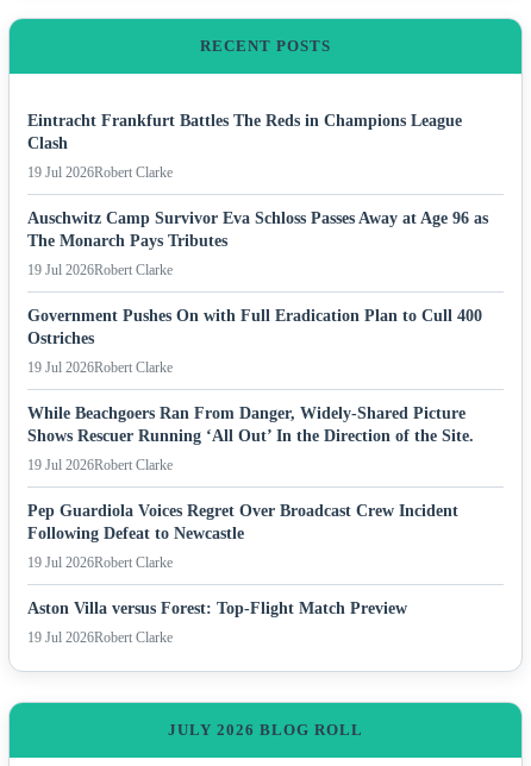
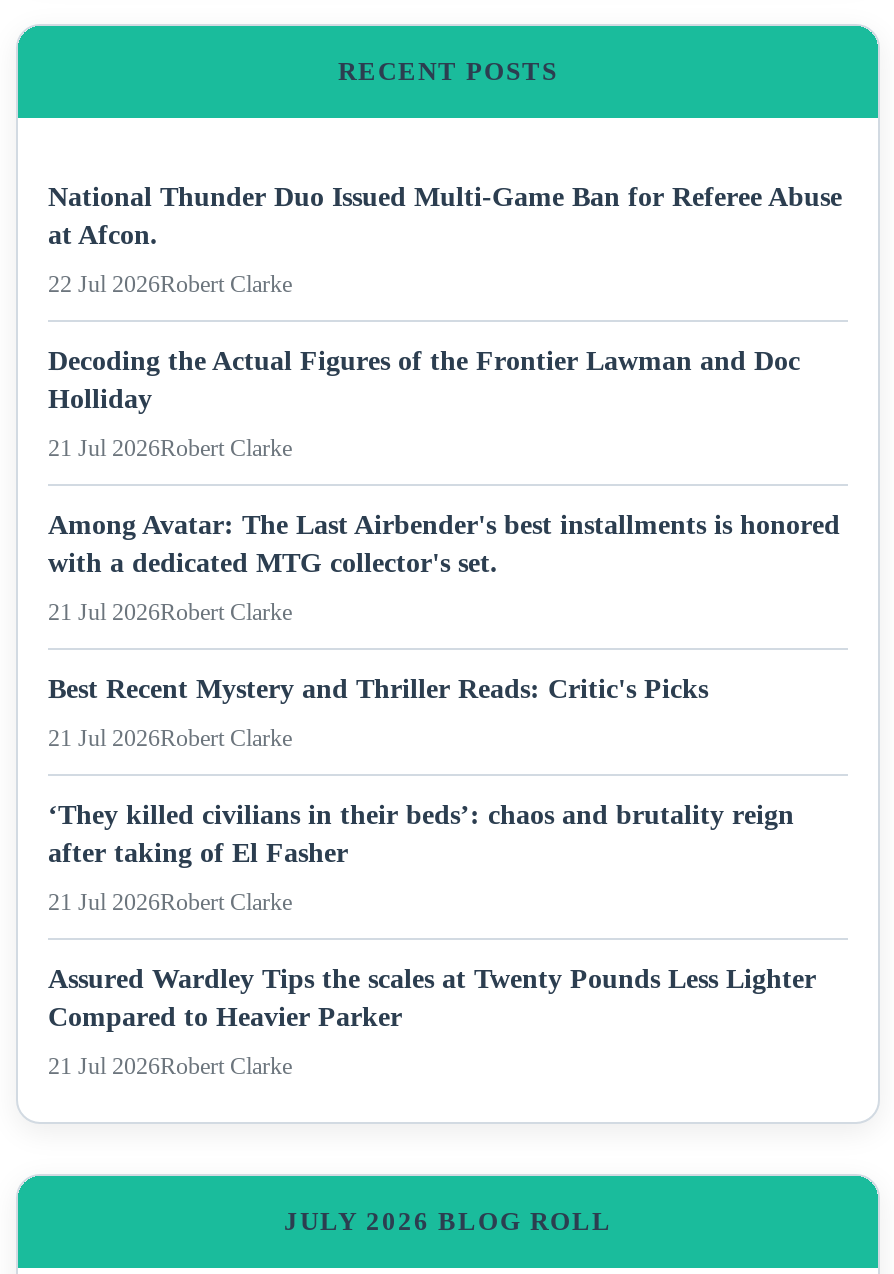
- Eintracht Frankfurt Battles The Reds in Champions League
- Clash
+ National Thunder Duo Issued Multi-Game Ban for Referee Abuse
+ at Afcon.

- 19 Jul 2026Robert Clarke
+ 22 Jul 2026Robert Clarke

- Auschwitz Camp Survivor Eva Schloss Passes Away at Age 96 as
- The Monarch Pays Tributes
+ Decoding the Actual Figures of the Frontier Lawman and Doc
+ Holliday

- 19 Jul 2026Robert Clarke
+ 21 Jul 2026Robert Clarke

- Government Pushes On with Full Eradication Plan to Cull 400
- Ostriches
+ Among Avatar: The Last Airbender's best installments is honored
+ with a dedicated MTG collector's set.

- 19 Jul 2026Robert Clarke
+ 21 Jul 2026Robert Clarke

- While Beachgoers Ran From Danger, Widely-Shared Picture
- Shows Rescuer Running ‘All Out’ In the Direction of the Site.
+ Best Recent Mystery and Thriller Reads: Critic's Picks

- 19 Jul 2026Robert Clarke
+ 21 Jul 2026Robert Clarke

- Pep Guardiola Voices Regret Over Broadcast Crew Incident
- Following Defeat to Newcastle
+ ‘They killed civilians in their beds’: chaos and brutality reign
+ after taking of El Fasher

- 19 Jul 2026Robert Clarke
+ 21 Jul 2026Robert Clarke

- Aston Villa versus Forest: Top-Flight Match Preview
+ Assured Wardley Tips the scales at Twenty Pounds Less Lighter
+ Compared to Heavier Parker

- 19 Jul 2026Robert Clarke
+ 21 Jul 2026Robert Clarke
